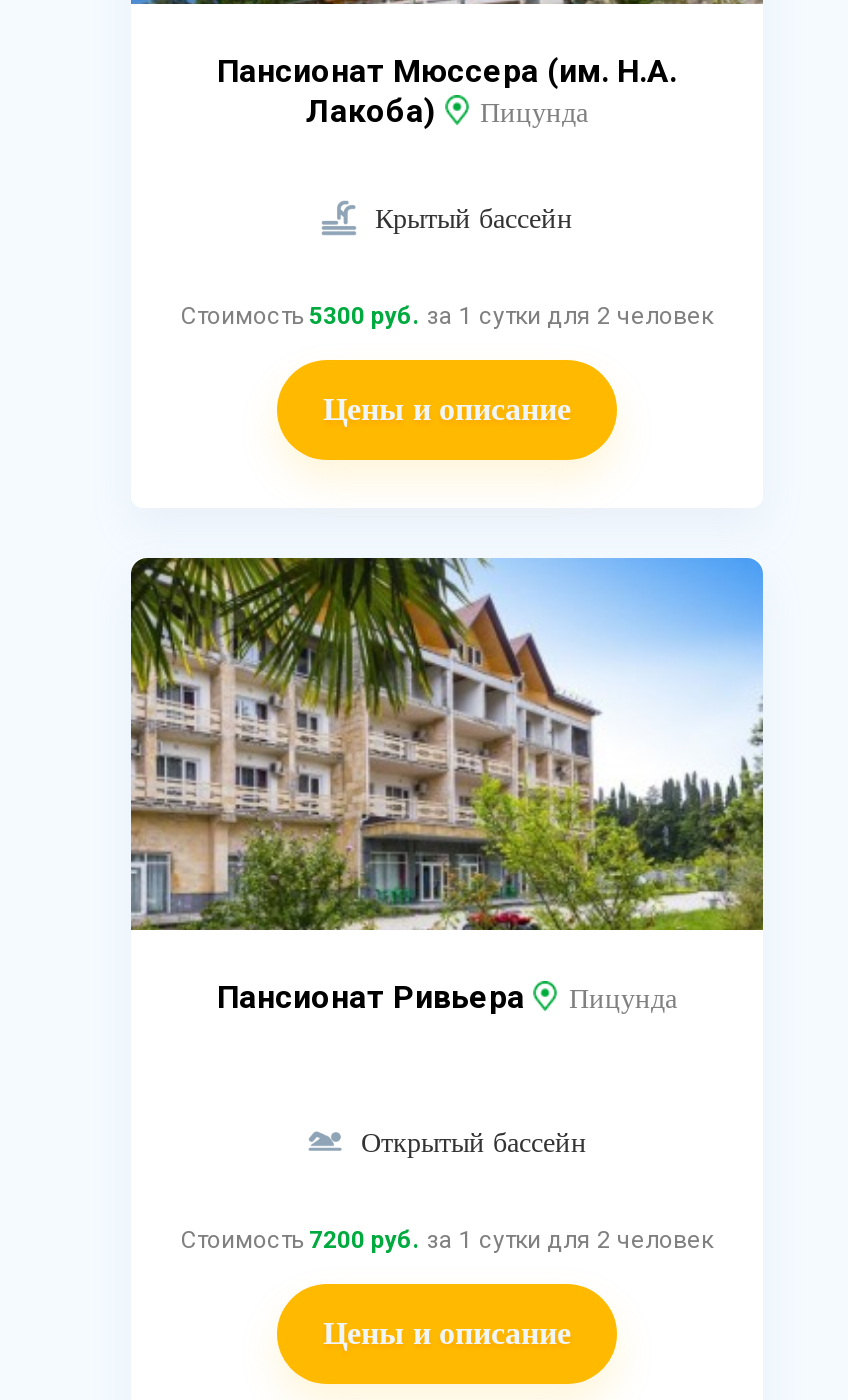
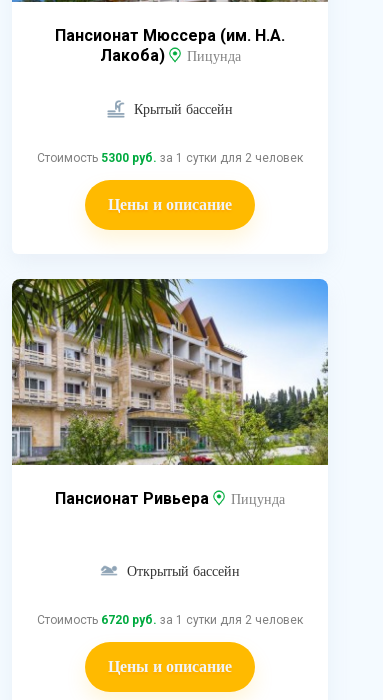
- Стоимость 7200 руб. за 1 сутки для 2 человек
+ Стоимость 6720 руб. за 1 сутки для 2 человек
